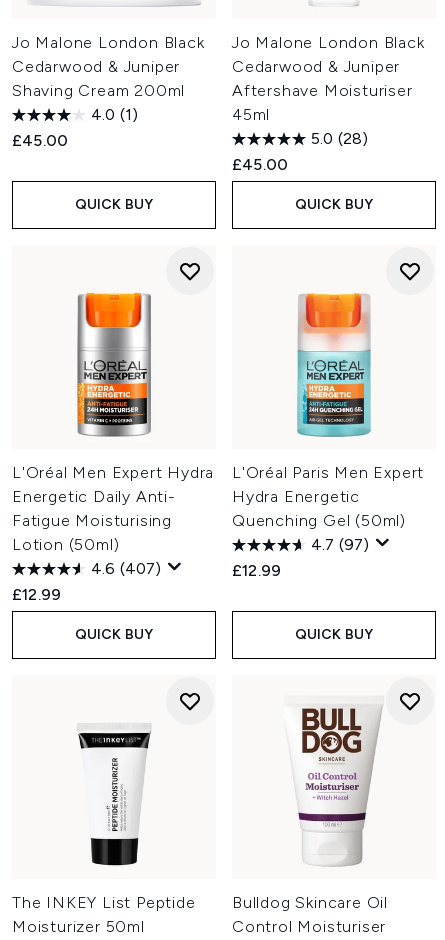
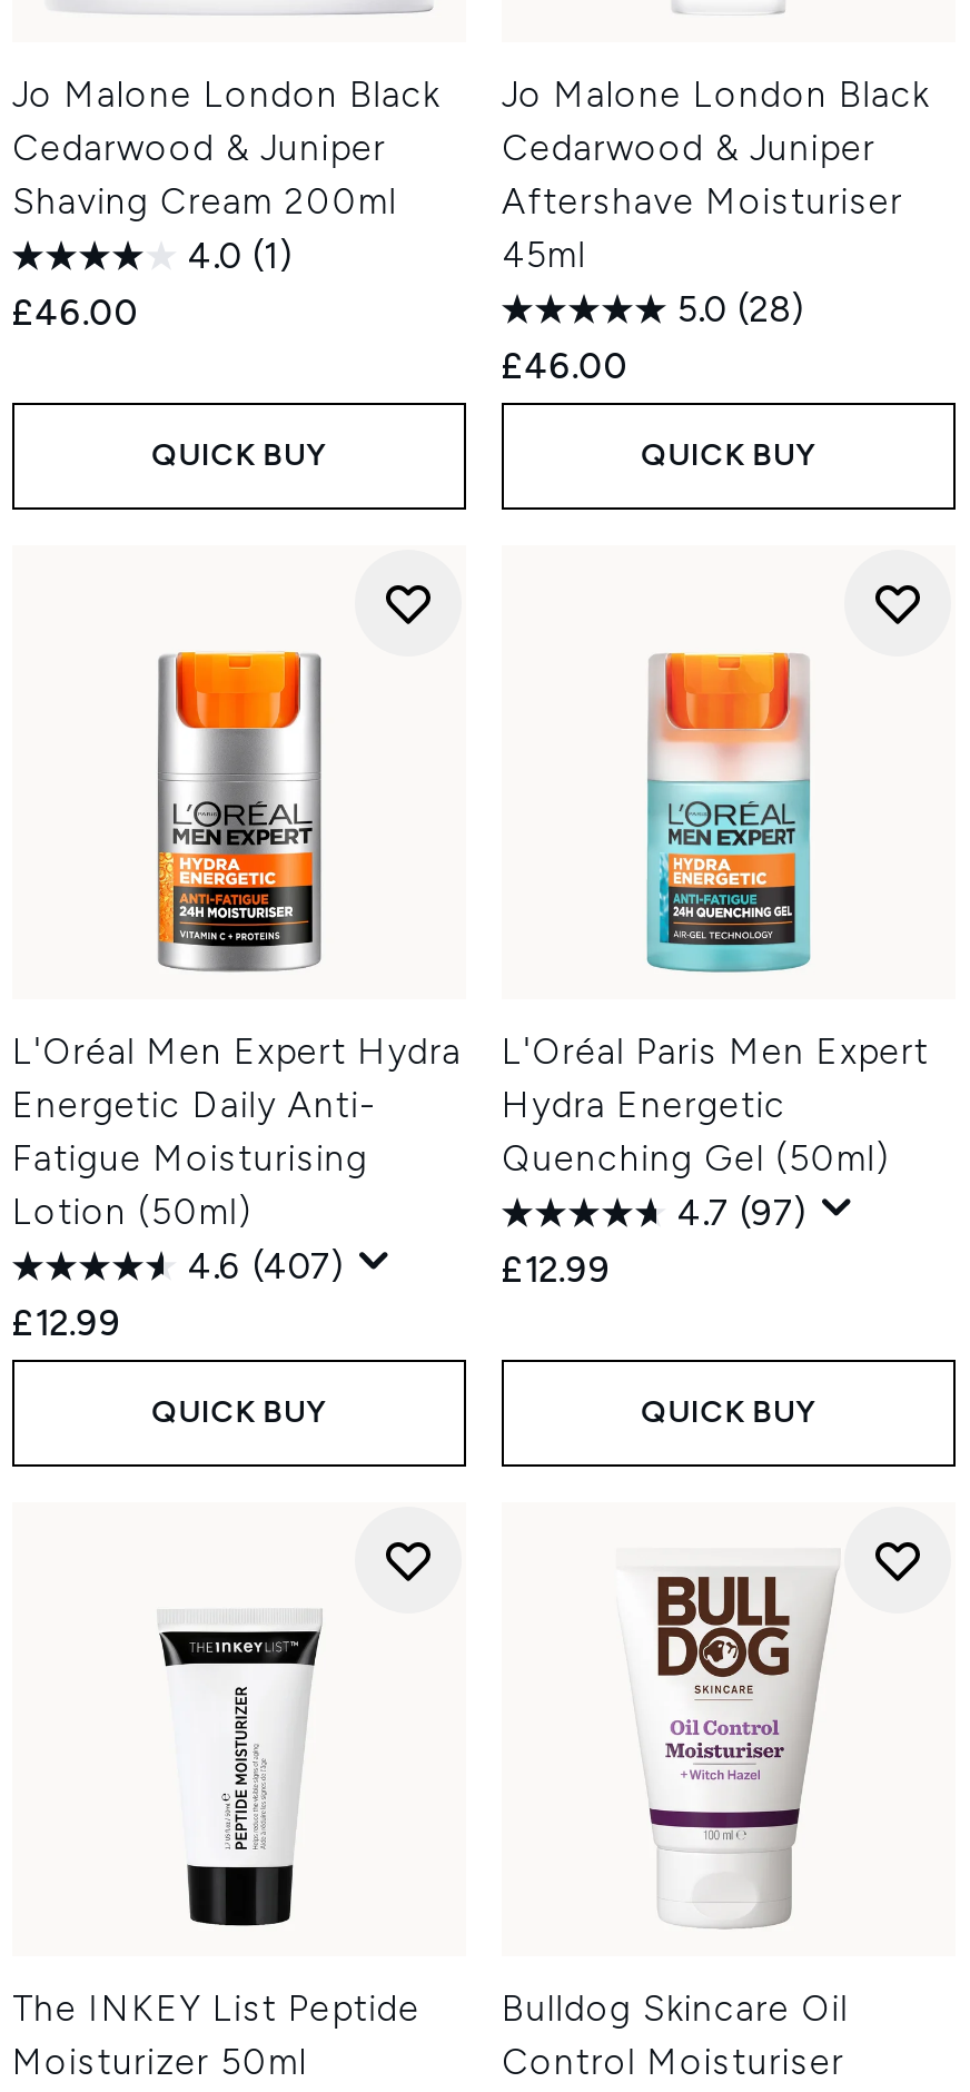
- £45.00
+ £46.00

- £45.00
+ £46.00
